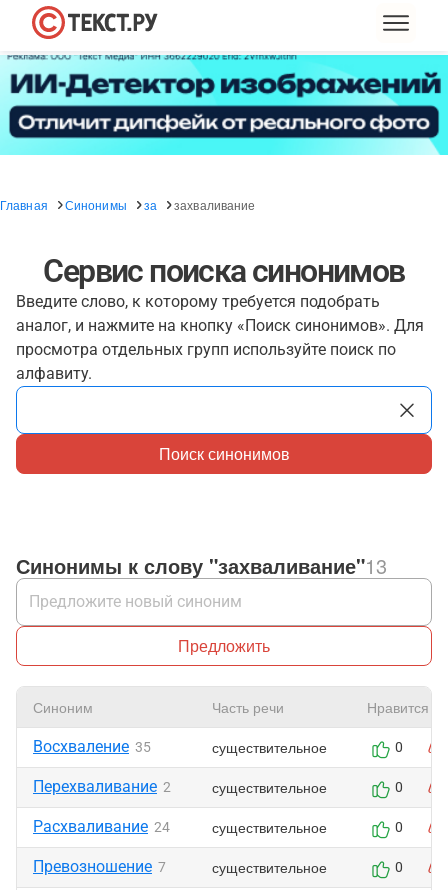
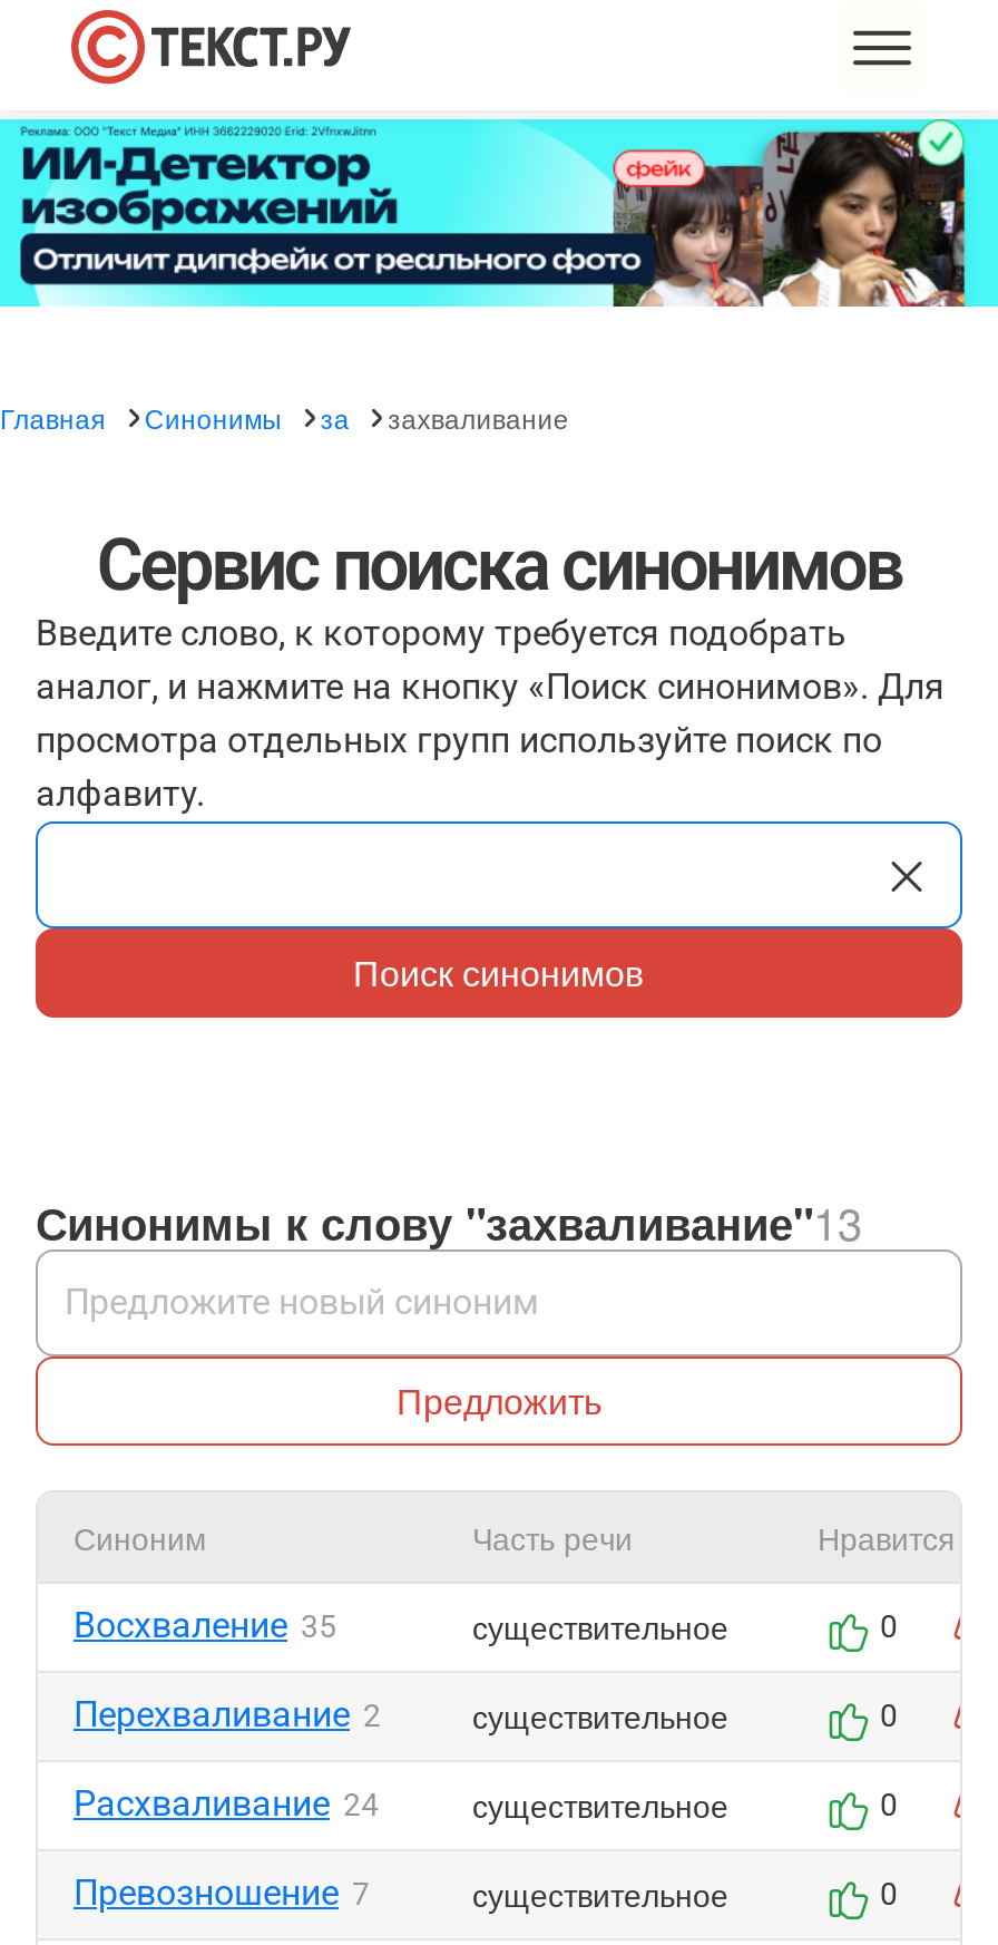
- [image]
+ [image]
